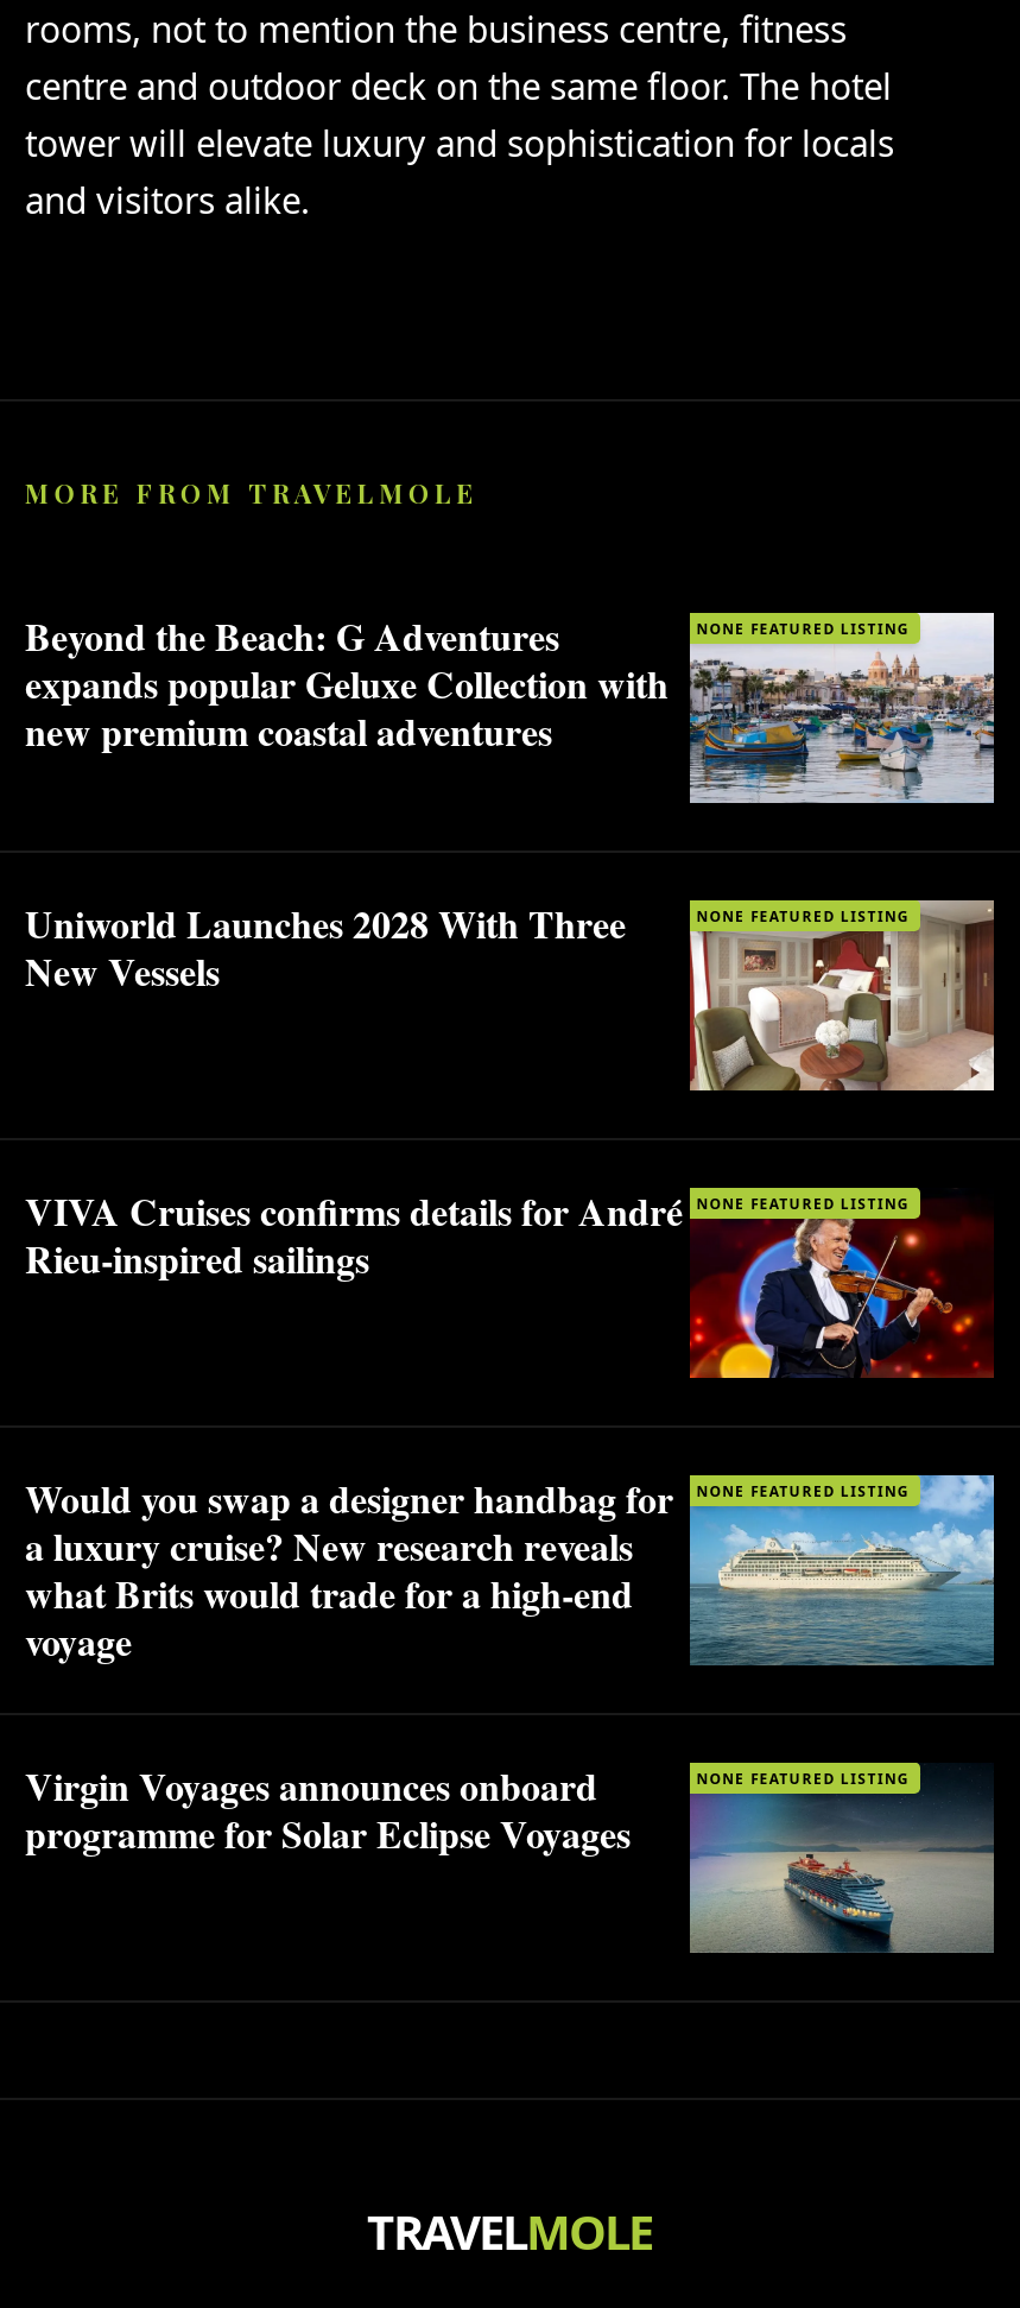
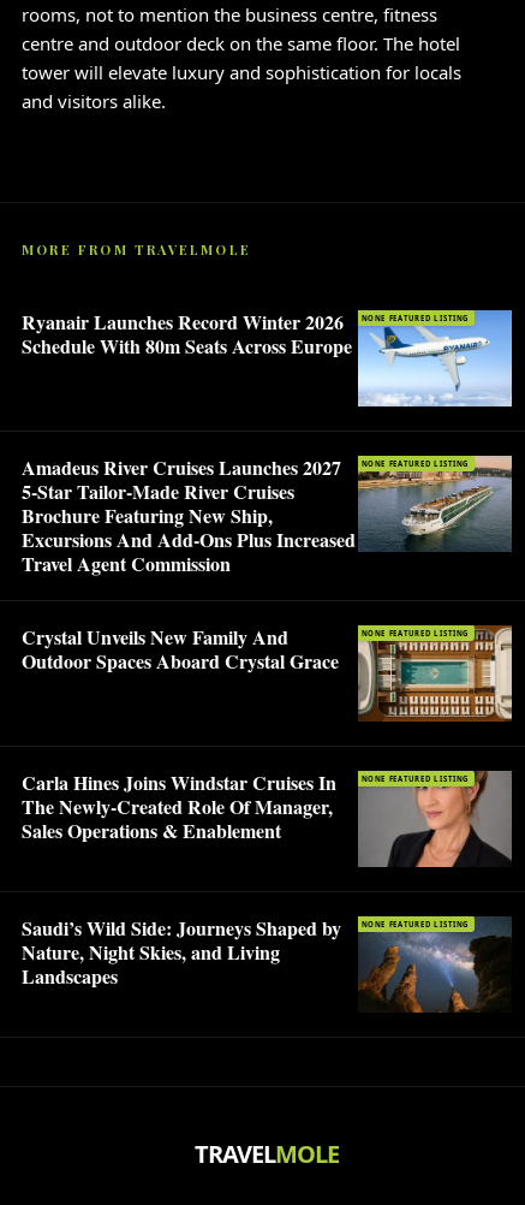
- [image]
- Beyond the Beach: G Adventures
- expands popular Geluxe Collection with
- new premium coastal adventures
+ [image]
+ Ryanair Launches Record Winter 2026
+ Schedule With 80m Seats Across Europe

- [image]
- Uniworld Launches 2028 With Three
- New Vessels
+ [image]
+ Amadeus River Cruises Launches 2027
+ 5-Star Tailor-Made River Cruises
+ Brochure Featuring New Ship,
+ Excursions And Add-Ons Plus Increased
+ Travel Agent Commission

- [image]
- VIVA Cruises confirms details for André
- Rieu-inspired sailings
+ [image]
+ Crystal Unveils New Family And
+ Outdoor Spaces Aboard Crystal Grace

- [image]
- Would you swap a designer handbag for
- a luxury cruise? New research reveals
- what Brits would trade for a high-end
- voyage
+ [image]
+ Carla Hines Joins Windstar Cruises In
+ The Newly-Created Role Of Manager,
+ Sales Operations & Enablement

- [image]
- Virgin Voyages announces onboard
- programme for Solar Eclipse Voyages
+ [image]
+ Saudi’s Wild Side: Journeys Shaped by
+ Nature, Night Skies, and Living
+ Landscapes
